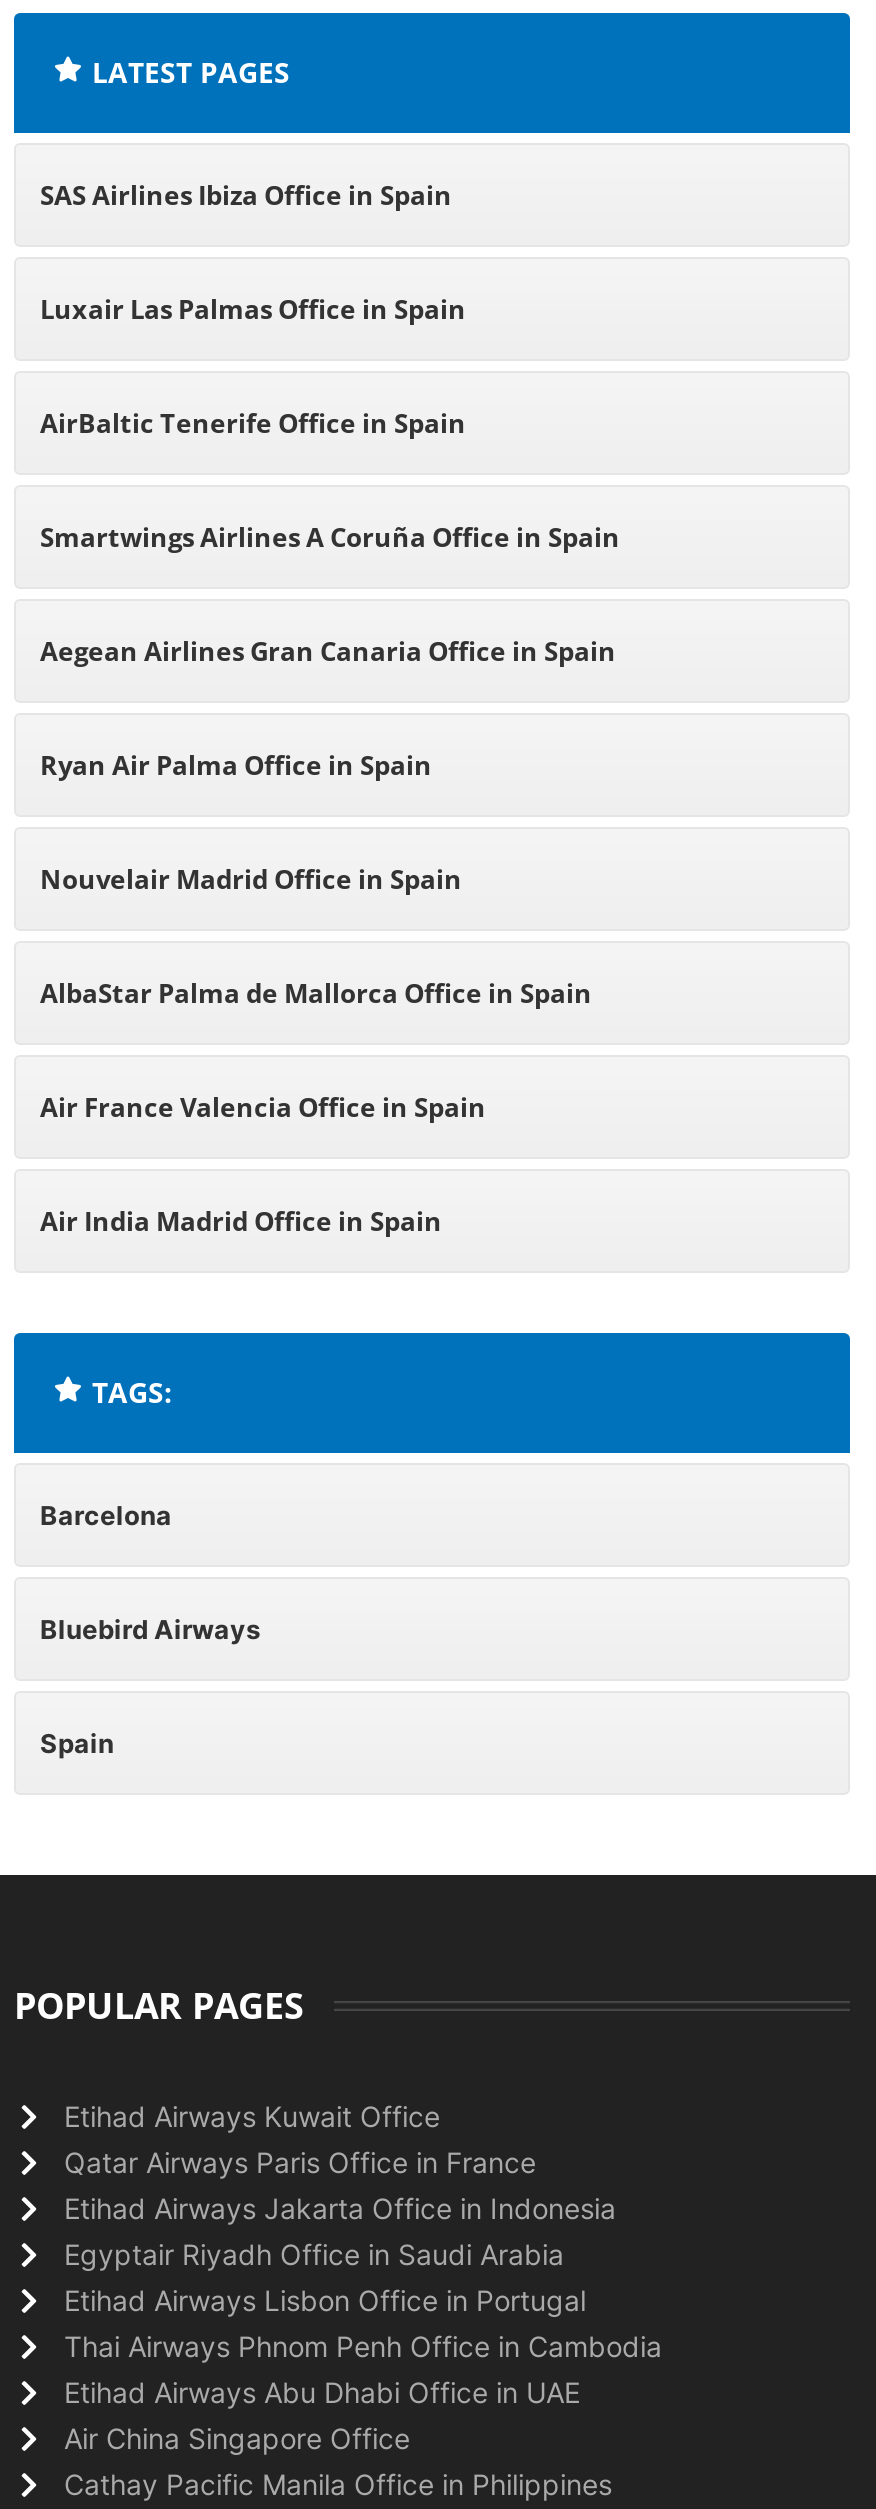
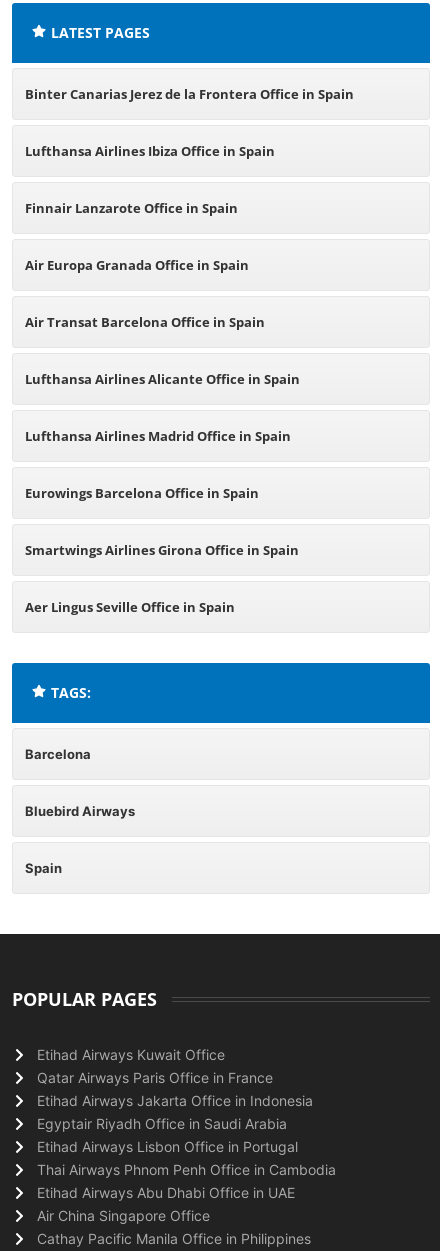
- SAS Airlines Ibiza Office in Spain
+ Binter Canarias Jerez de la Frontera Office in Spain

- Luxair Las Palmas Office in Spain
+ Lufthansa Airlines Ibiza Office in Spain

- AirBaltic Tenerife Office in Spain
+ Finnair Lanzarote Office in Spain

- Smartwings Airlines A Coruña Office in Spain
+ Air Europa Granada Office in Spain

- Aegean Airlines Gran Canaria Office in Spain
+ Air Transat Barcelona Office in Spain

- Ryan Air Palma Office in Spain
+ Lufthansa Airlines Alicante Office in Spain

- Nouvelair Madrid Office in Spain
+ Lufthansa Airlines Madrid Office in Spain

- AlbaStar Palma de Mallorca Office in Spain
+ Eurowings Barcelona Office in Spain

- Air France Valencia Office in Spain
+ Smartwings Airlines Girona Office in Spain

- Air India Madrid Office in Spain
+ Aer Lingus Seville Office in Spain
